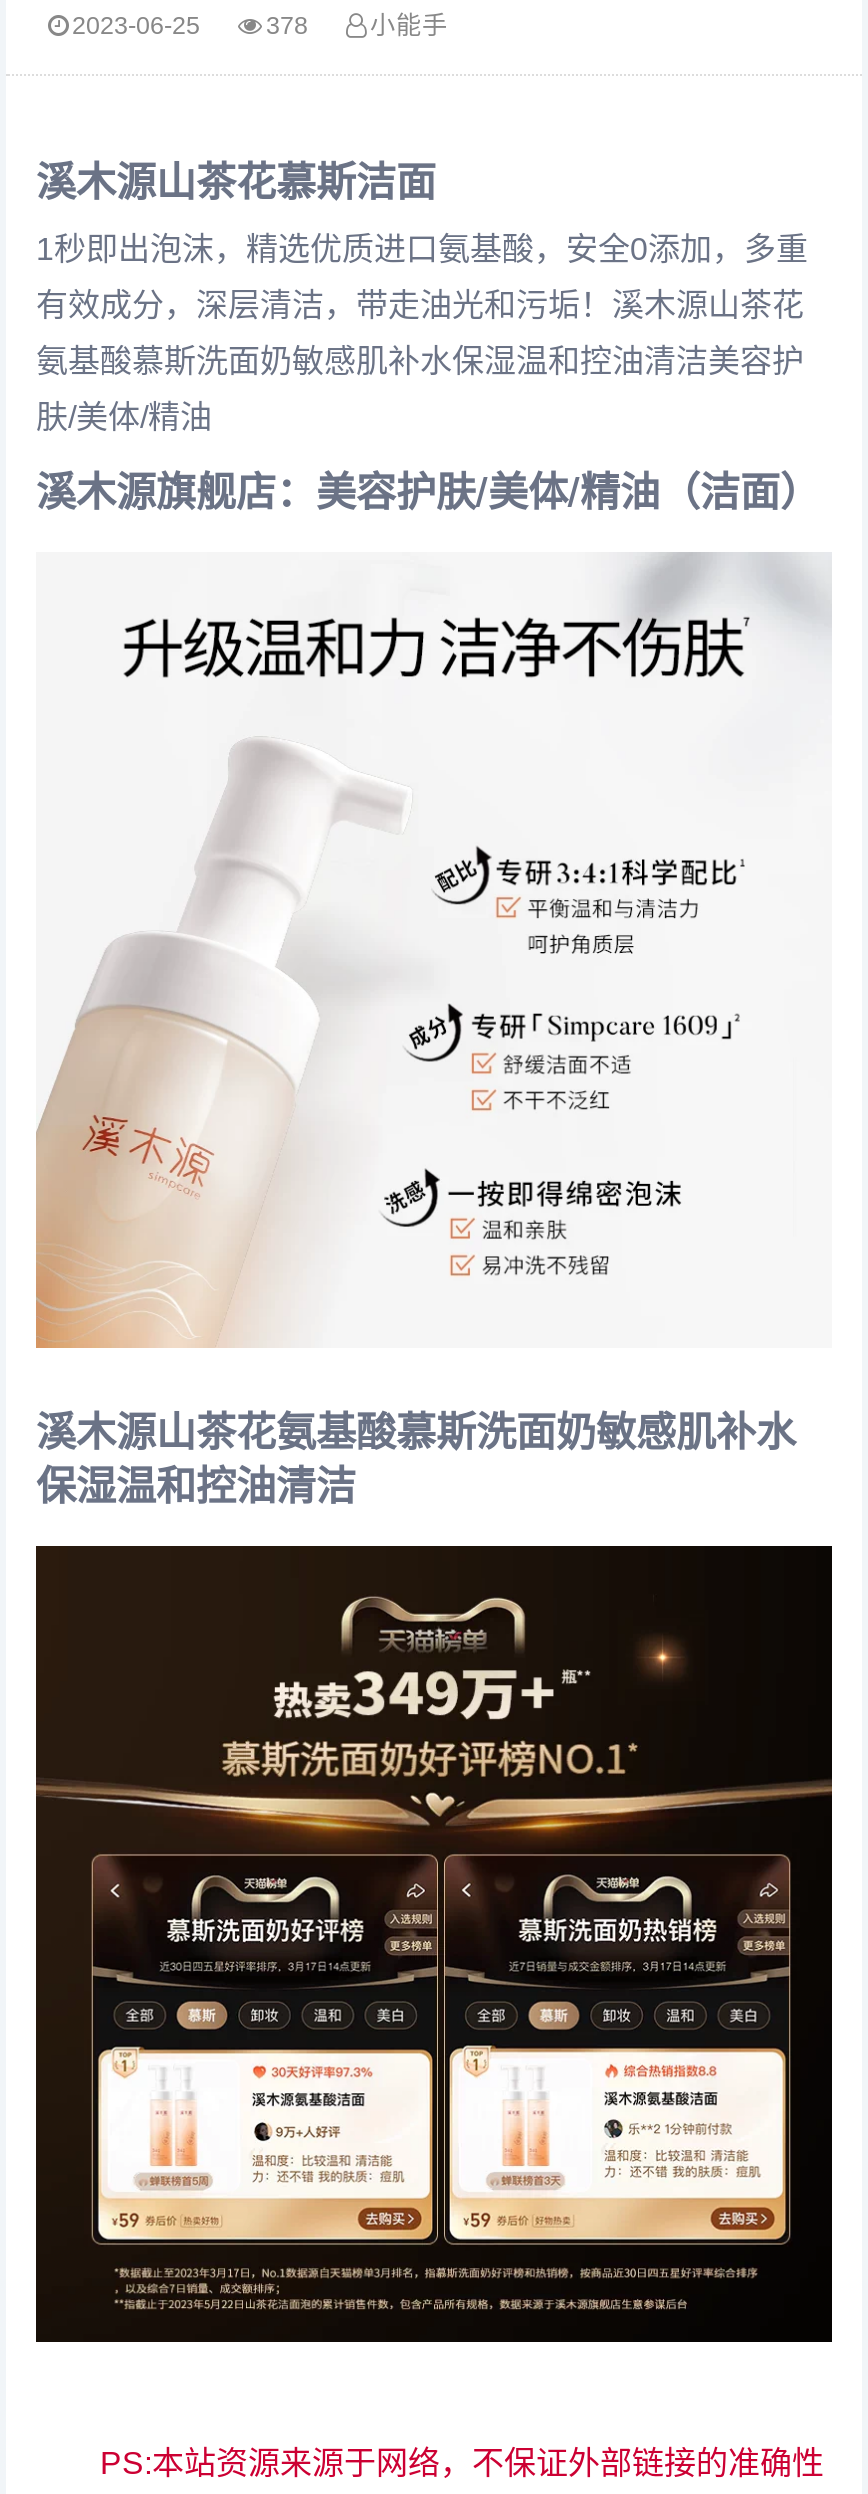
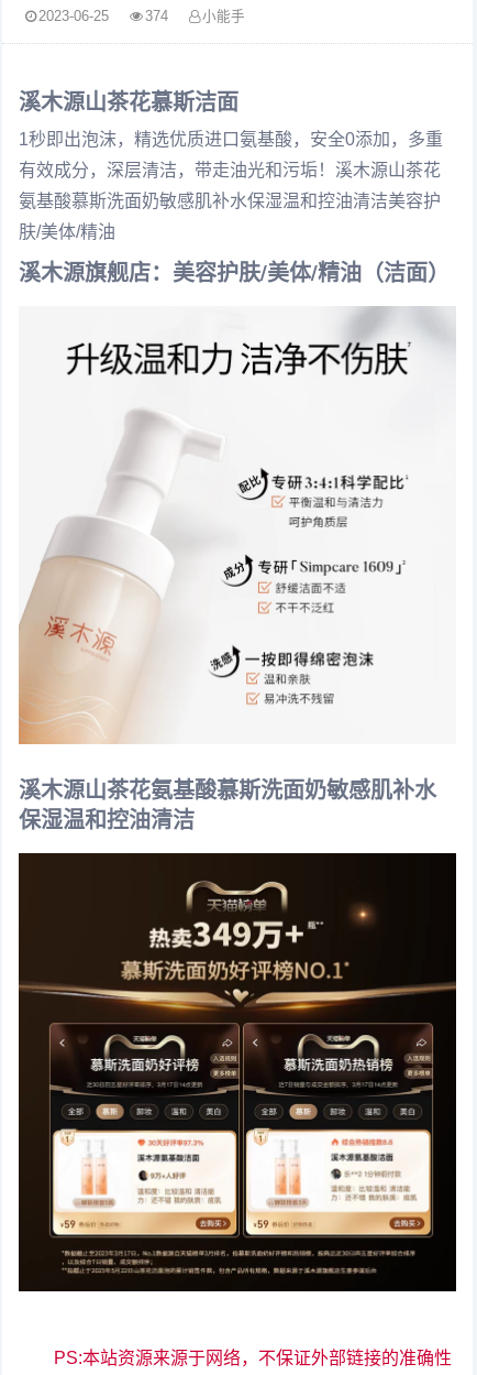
- 378
+ 374
